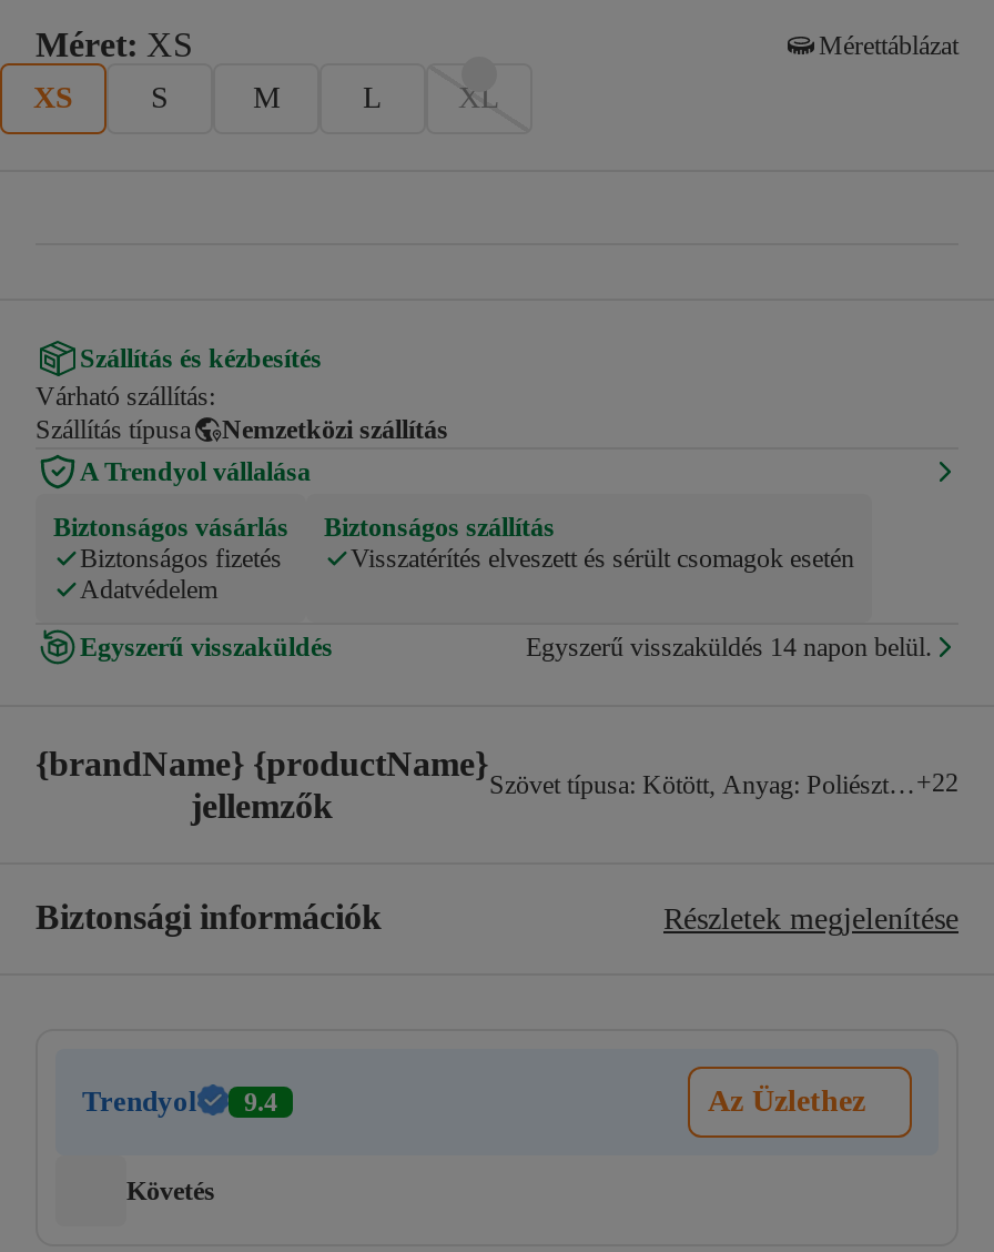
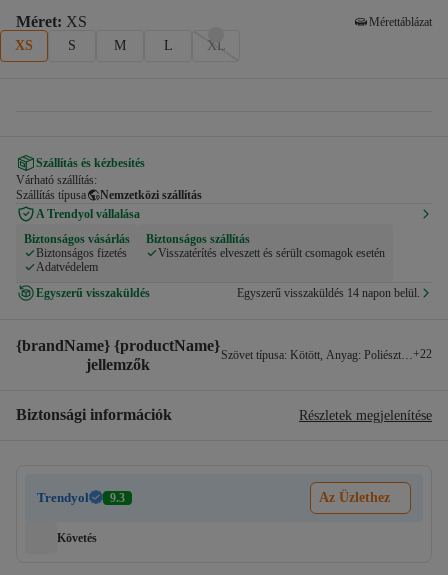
- Trendyol 9.4
+ Trendyol 9.3
